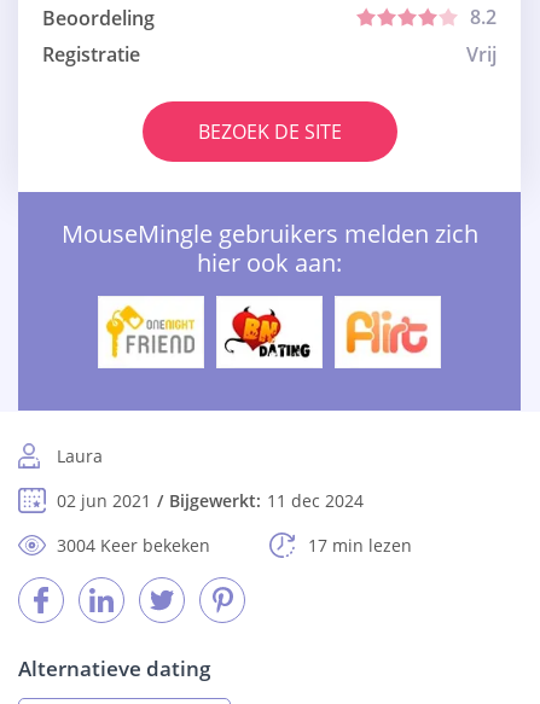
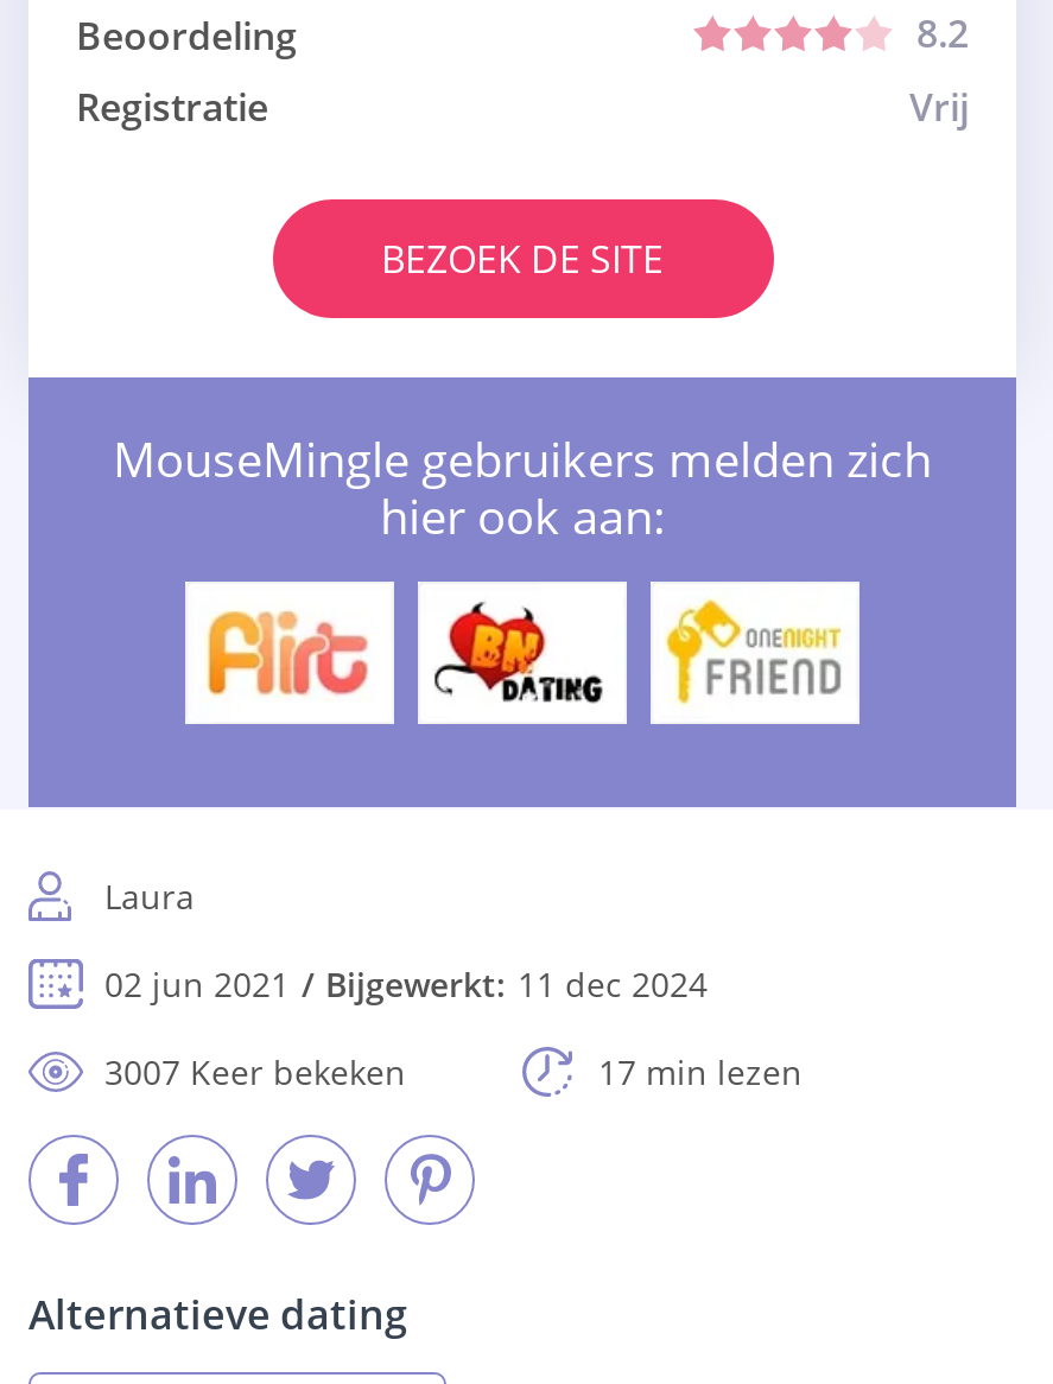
- [image]
+ [image]

- [image]
+ [image]

- 3004 Keer bekeken
+ 3007 Keer bekeken
